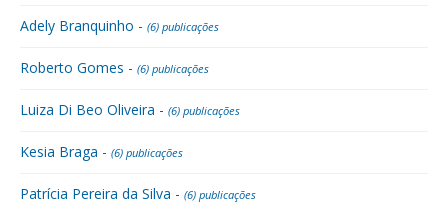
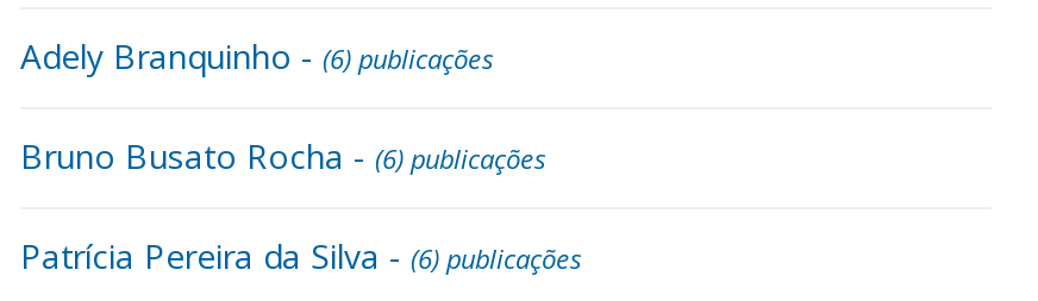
- Roberto Gomes - (6) publicações
- Luiza Di Beo Oliveira - (6) publicações
- Kesia Braga - (6) publicações
+ Bruno Busato Rocha - (6) publicações
